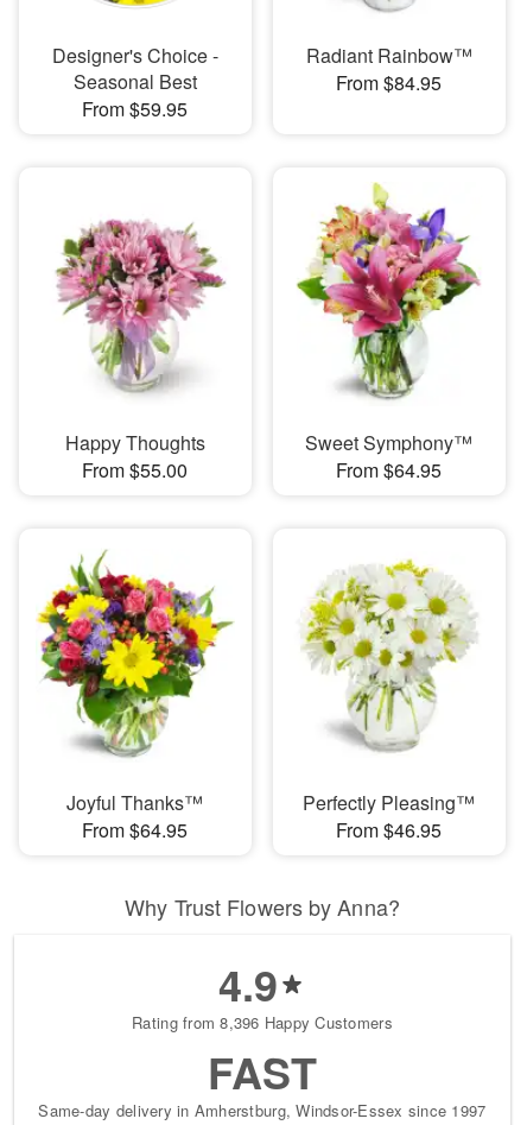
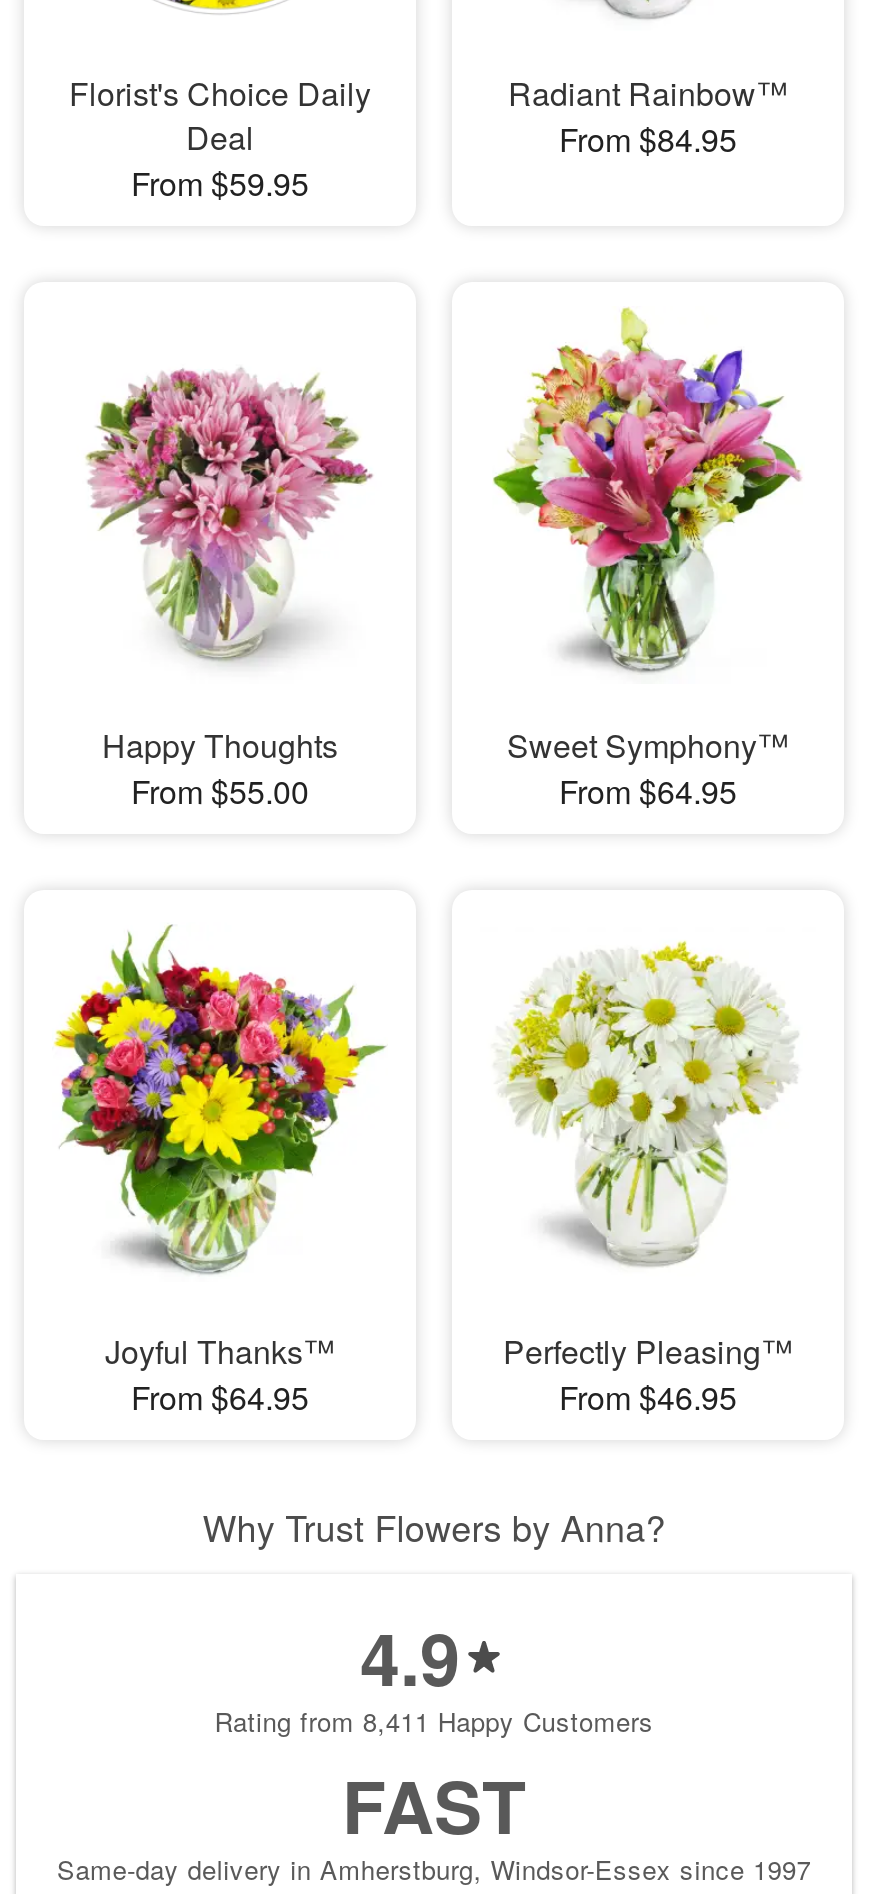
- Designer's Choice -
- Seasonal Best
+ Florist's Choice Daily
+ Deal

- Rating from 8,396 Happy Customers
+ Rating from 8,411 Happy Customers
